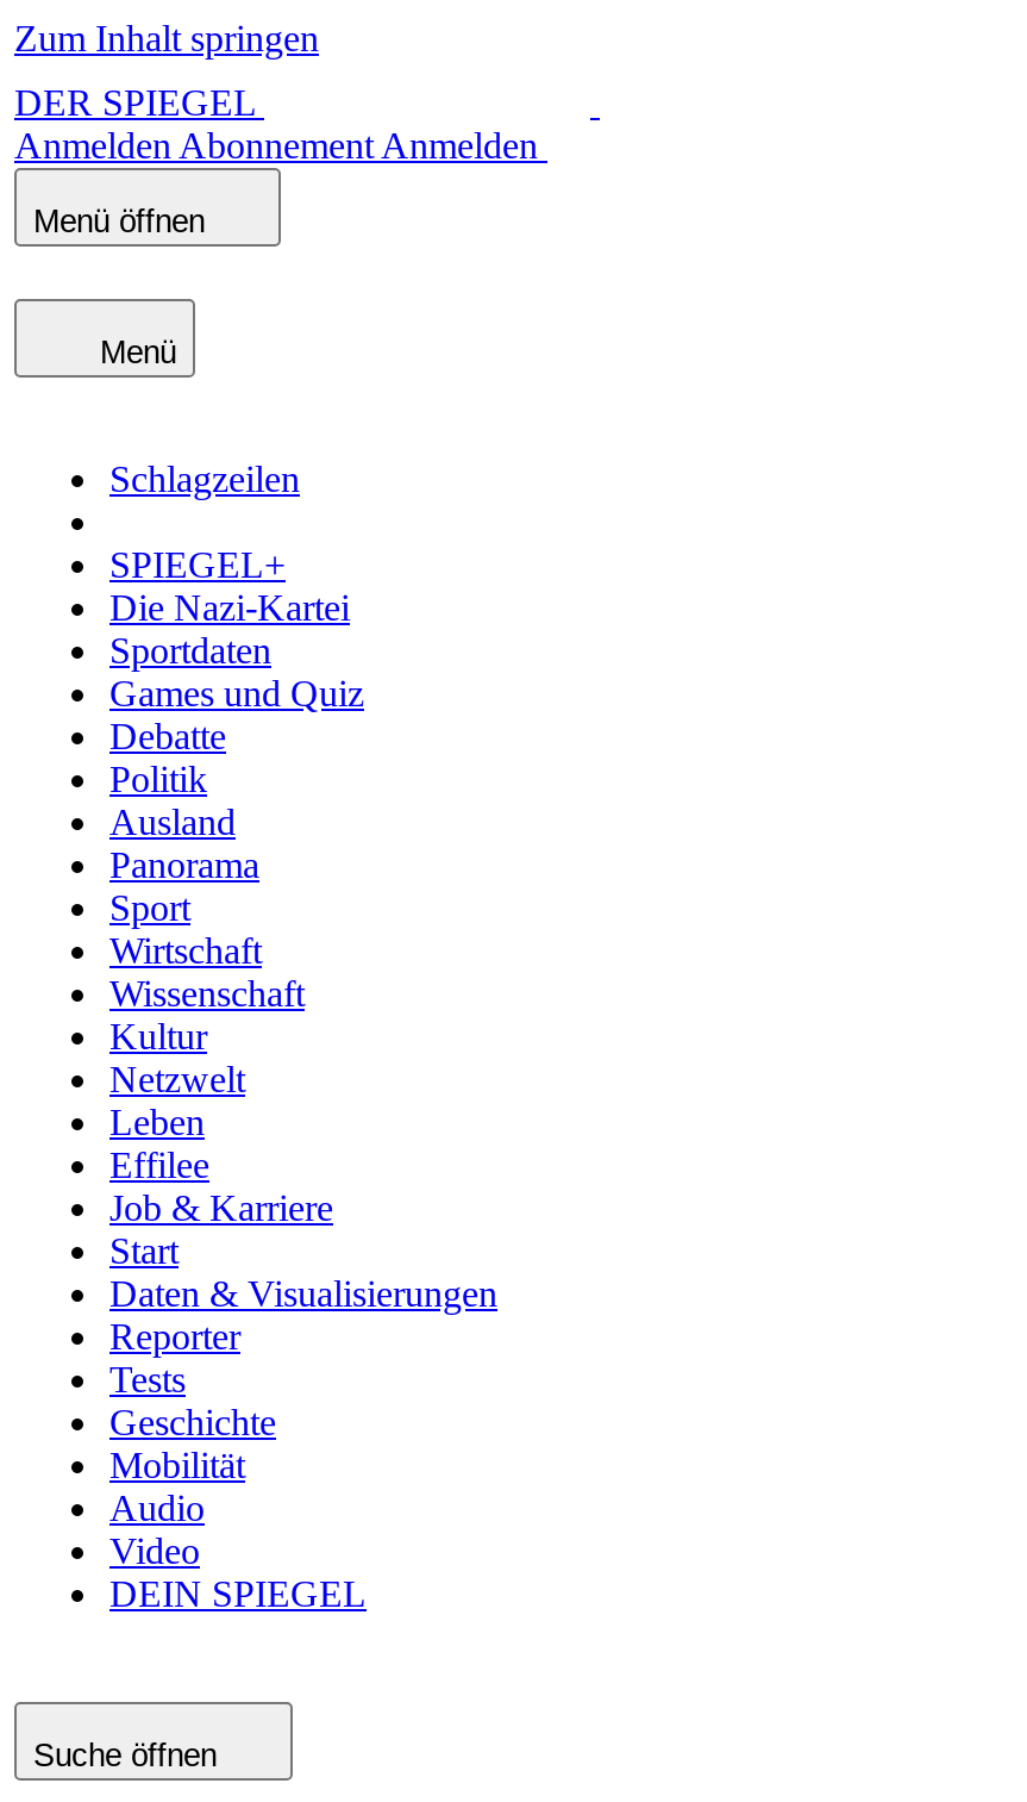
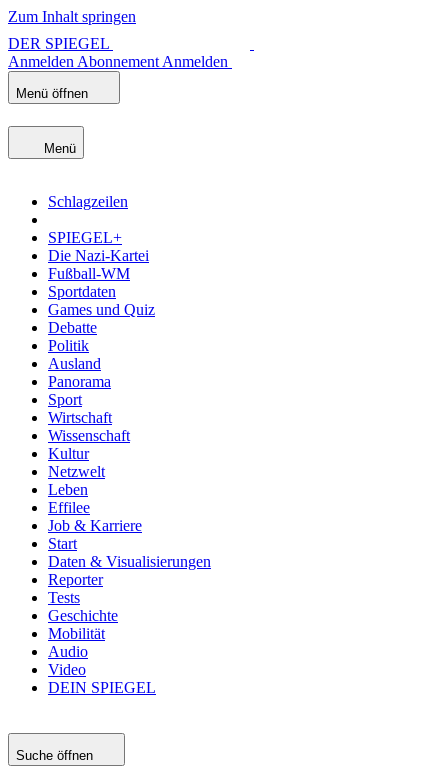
+ Fußball-WM
